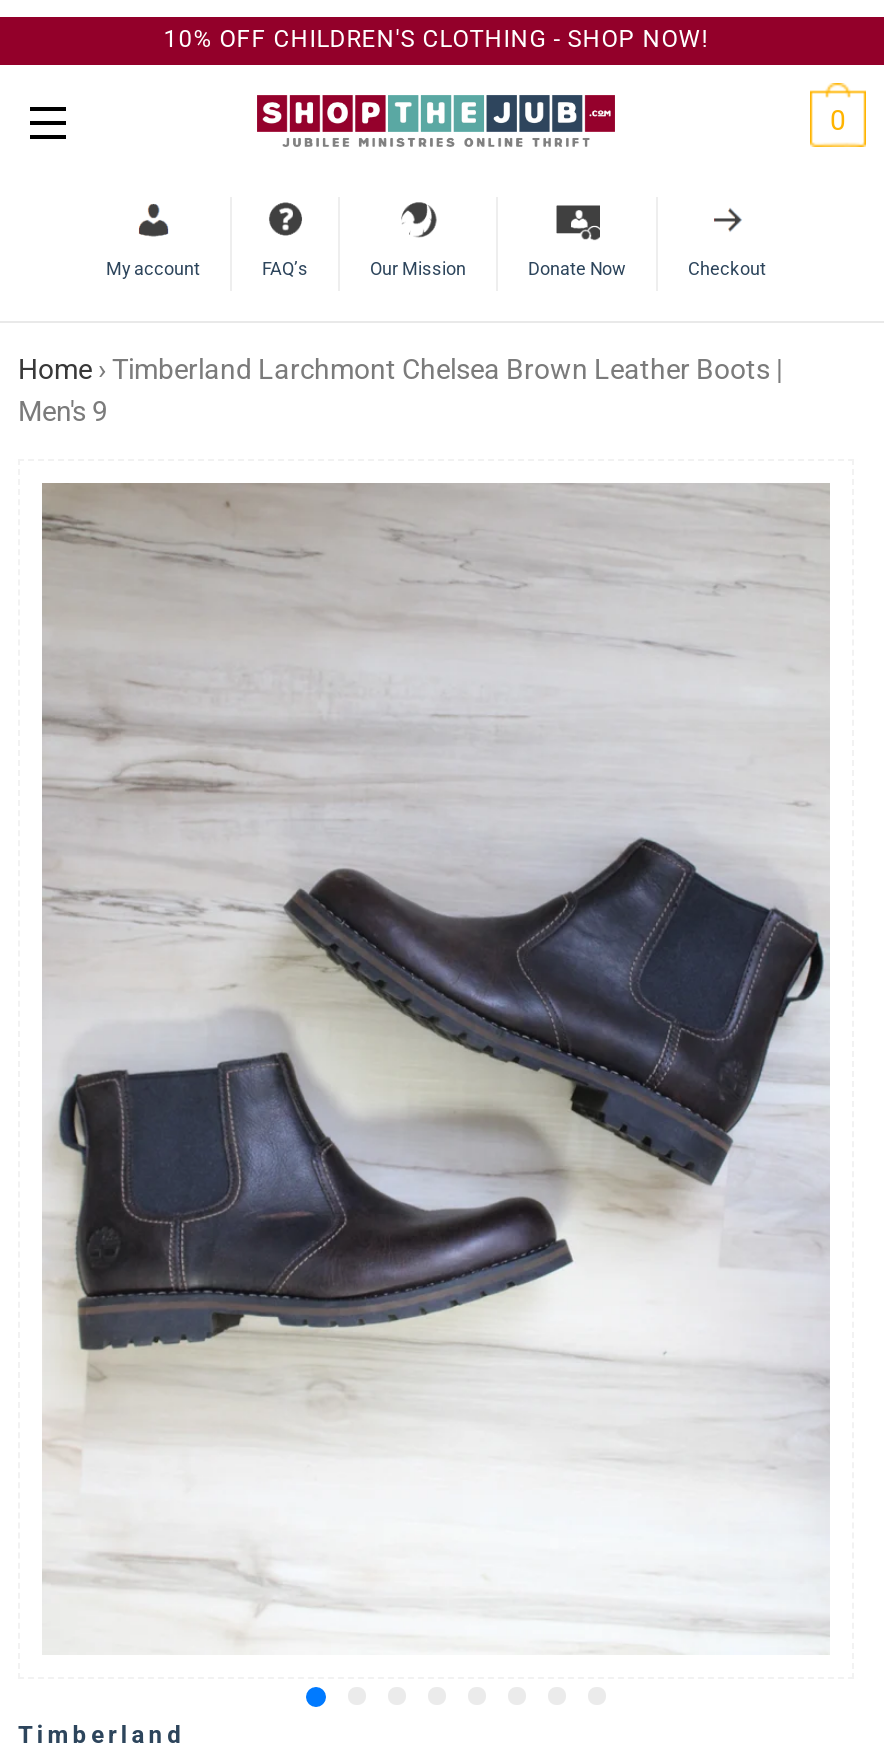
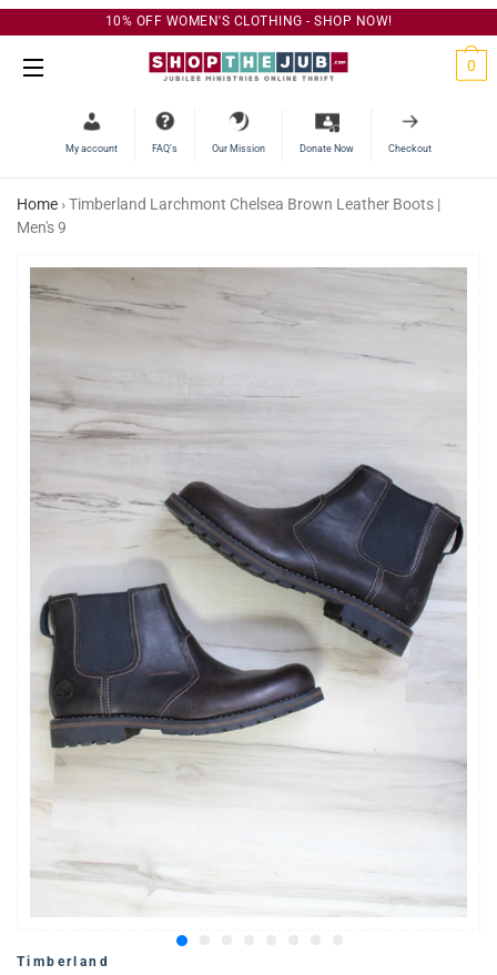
- 10% OFF CHILDREN'S CLOTHING - SHOP NOW!
+ 10% OFF WOMEN'S CLOTHING - SHOP NOW!
